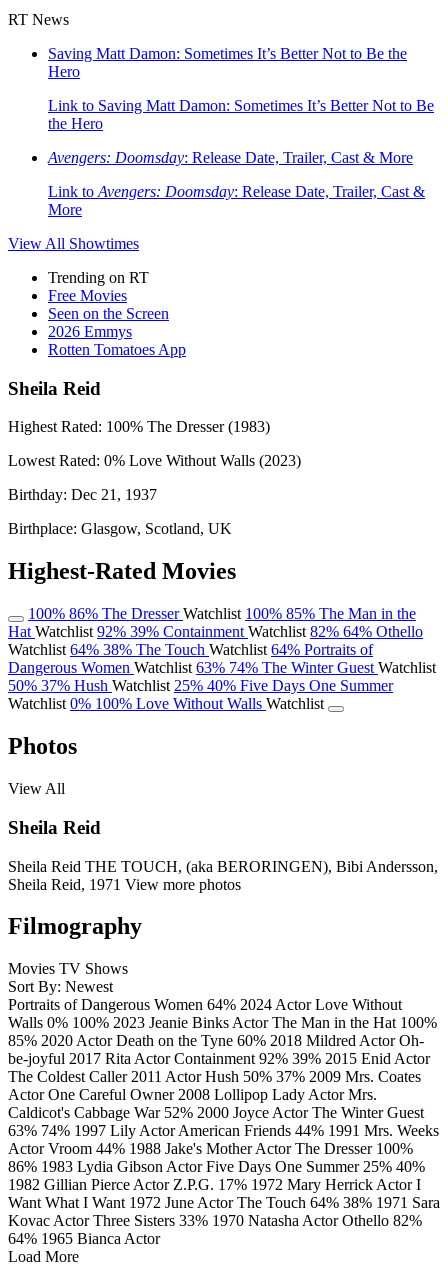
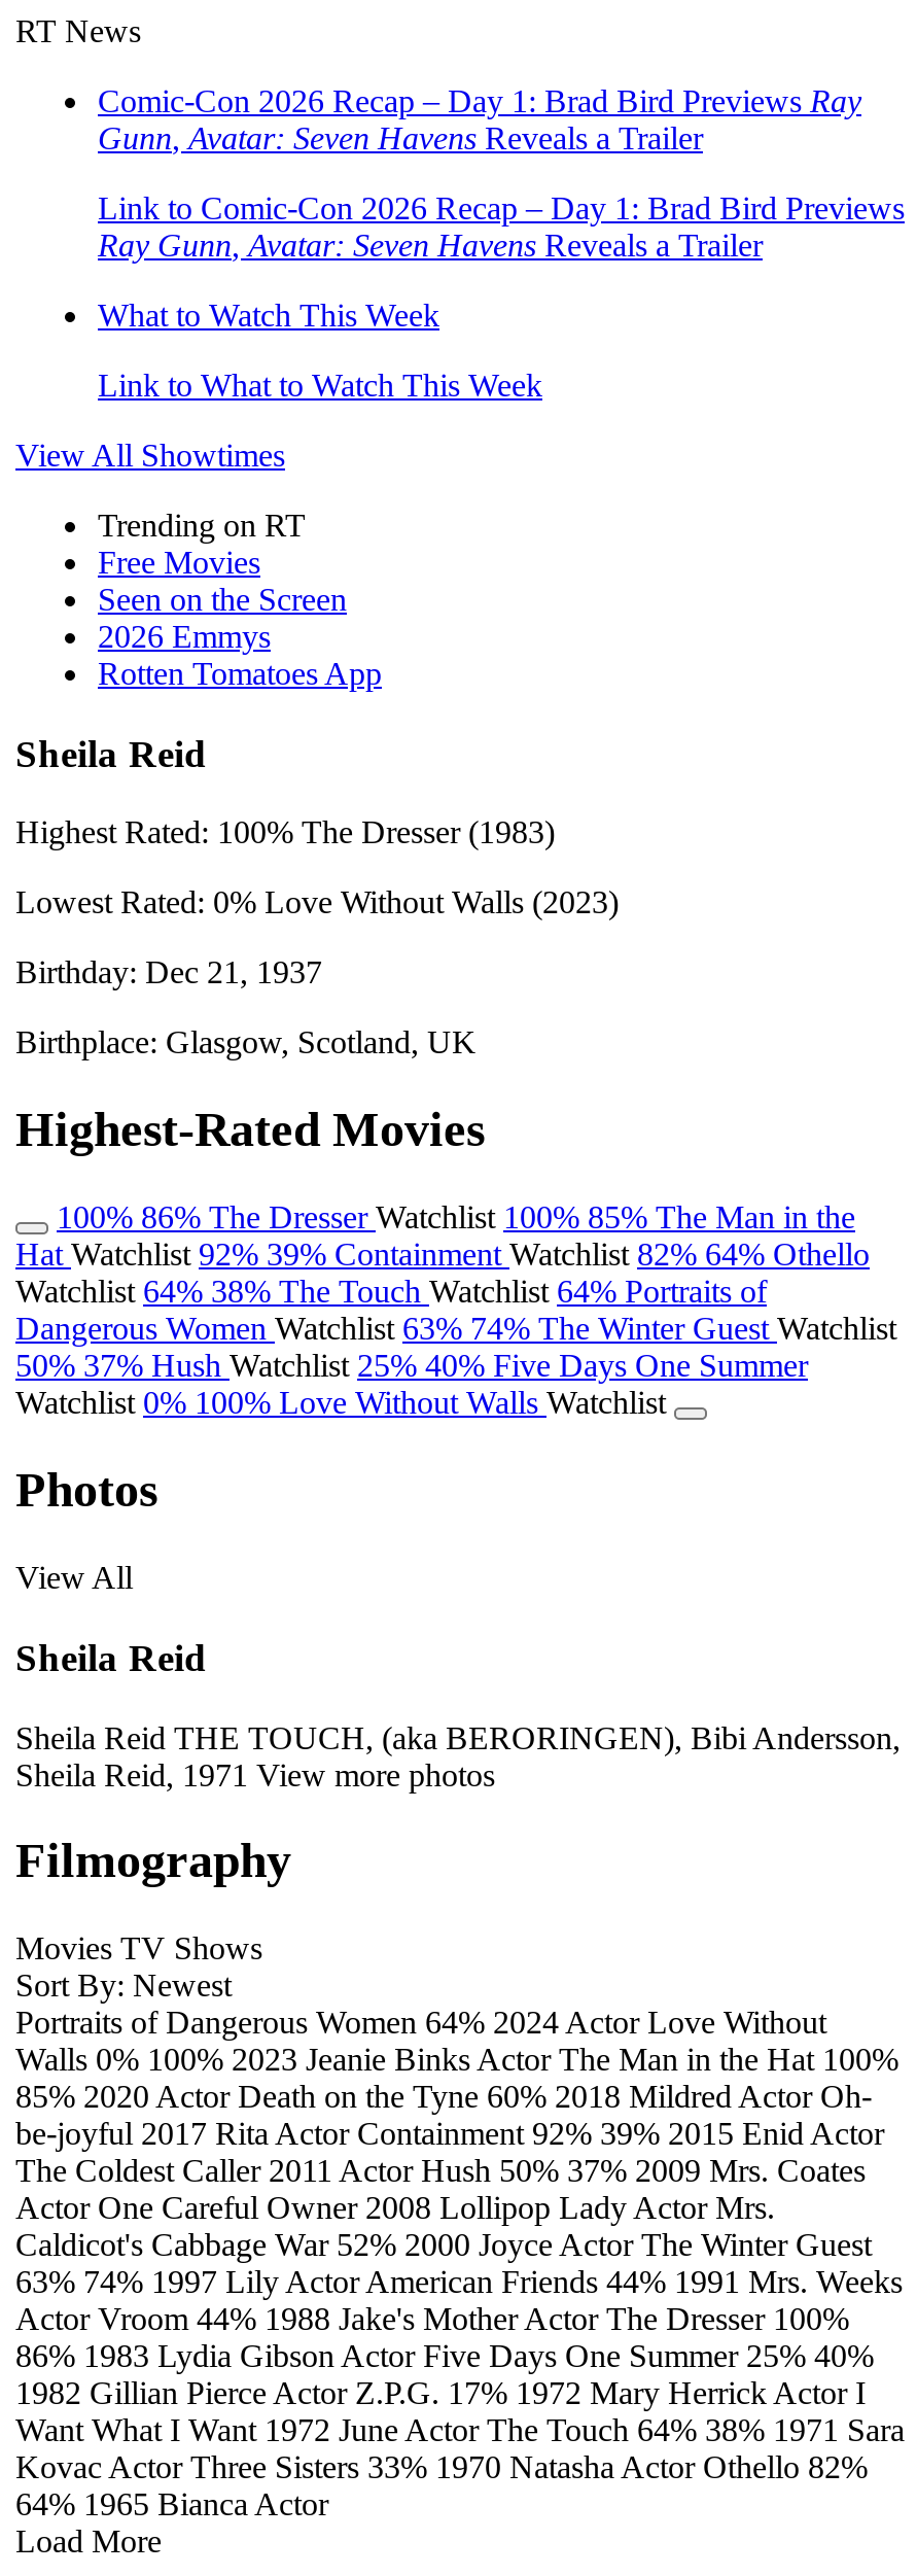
- Saving Matt Damon: Sometimes It’s Better Not to Be the
- Hero
+ Comic-Con 2026 Recap – Day 1: Brad Bird Previews Ray
+ Gunn, Avatar: Seven Havens Reveals a Trailer

- Link to Saving Matt Damon: Sometimes It’s Better Not to Be
- the Hero
+ Link to Comic-Con 2026 Recap – Day 1: Brad Bird Previews
+ Ray Gunn, Avatar: Seven Havens Reveals a Trailer

- Avengers: Doomsday: Release Date, Trailer, Cast & More
+ What to Watch This Week

- Link to Avengers: Doomsday: Release Date, Trailer, Cast &
- More
+ Link to What to Watch This Week
